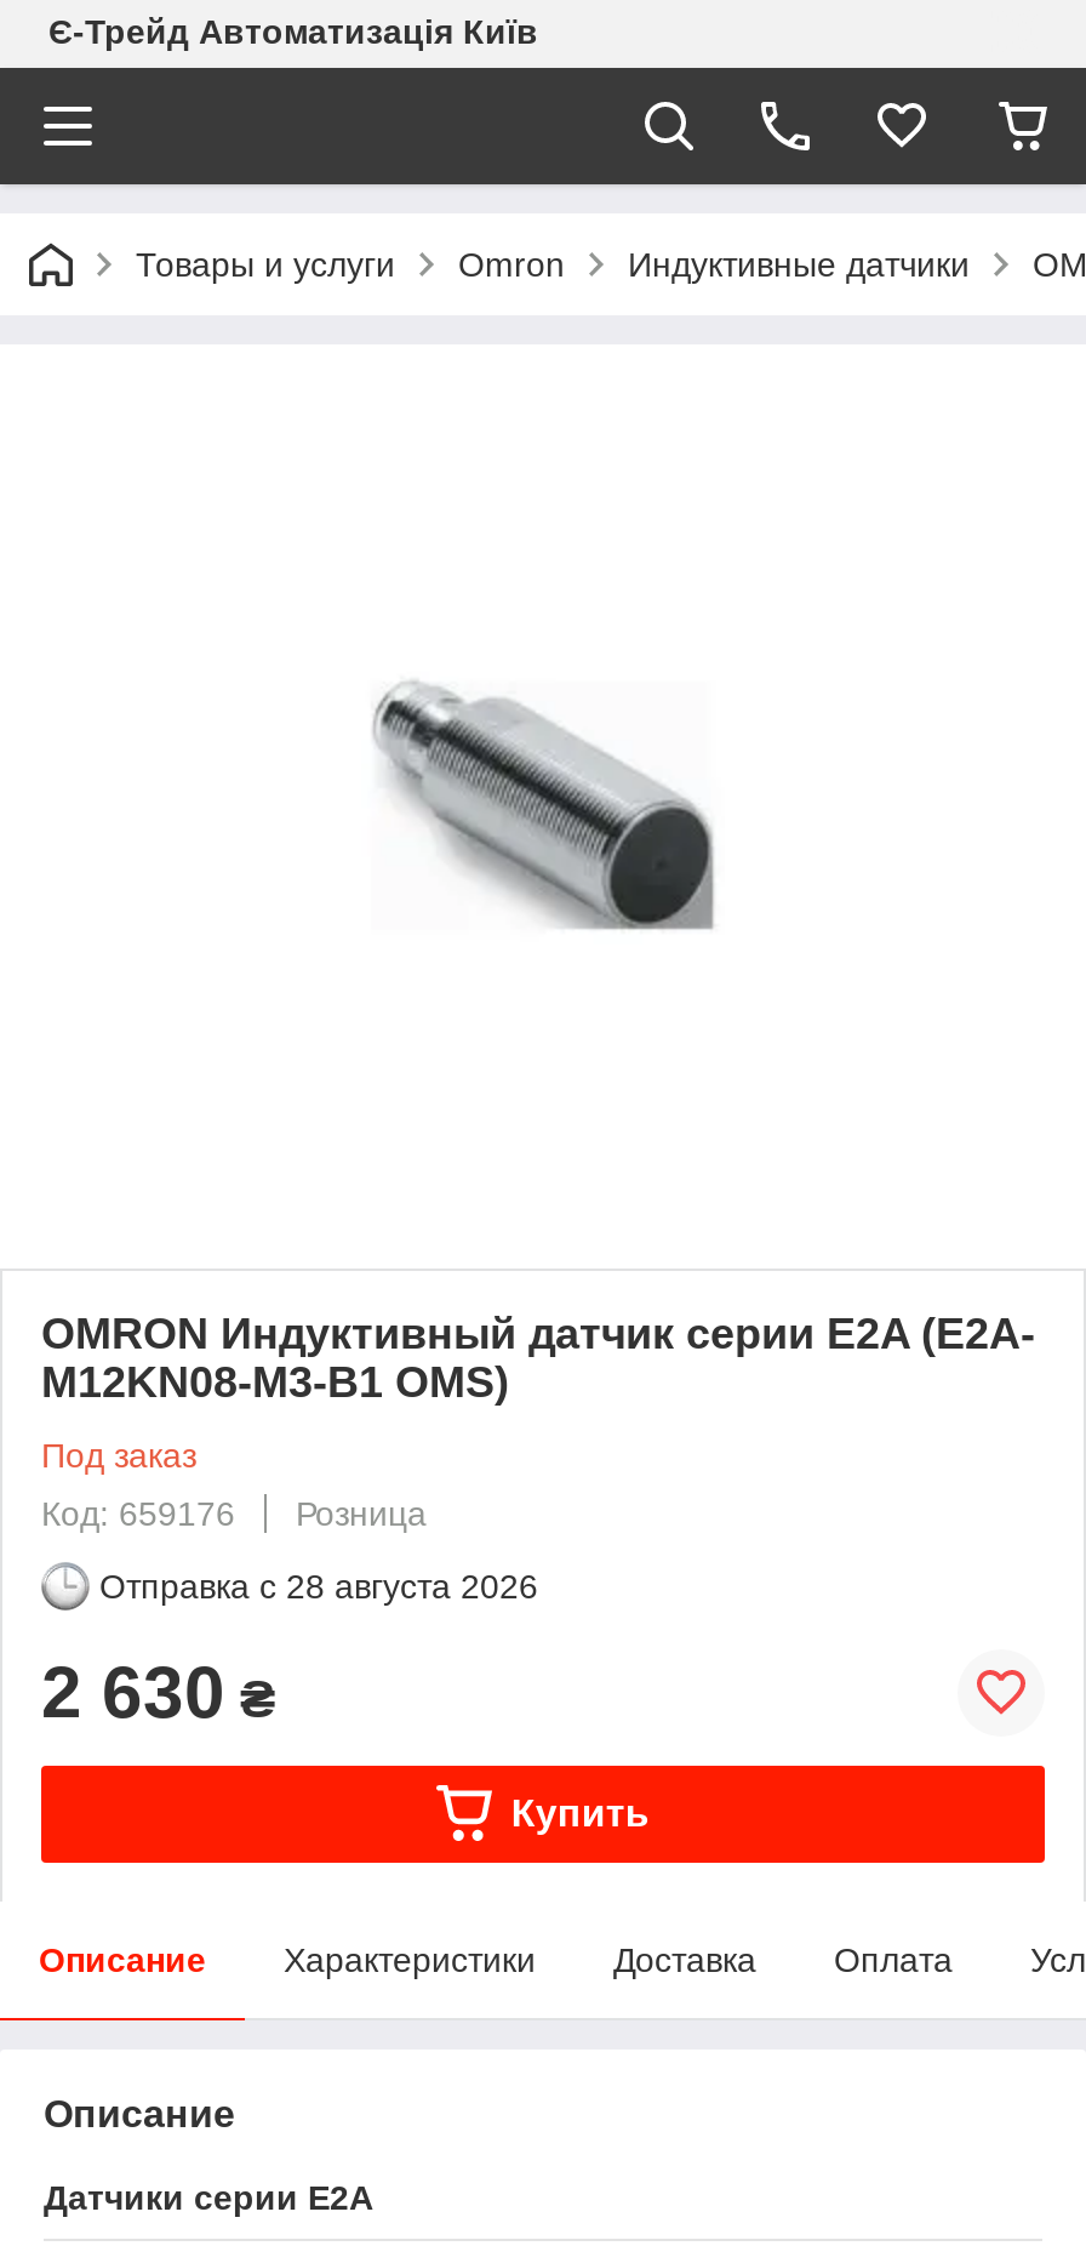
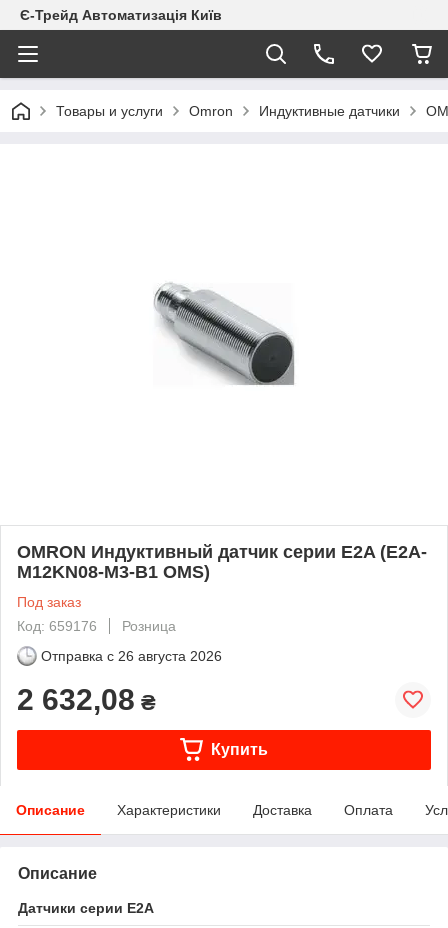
- Отправка с 28 августа 2026
+ Отправка с 26 августа 2026

- 2 630 ₴
+ 2 632,08 ₴
